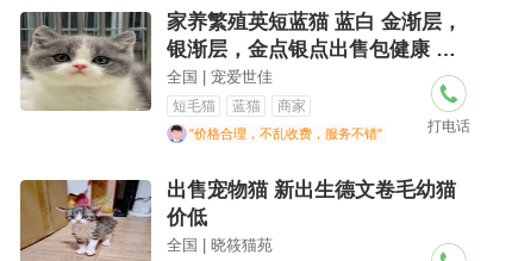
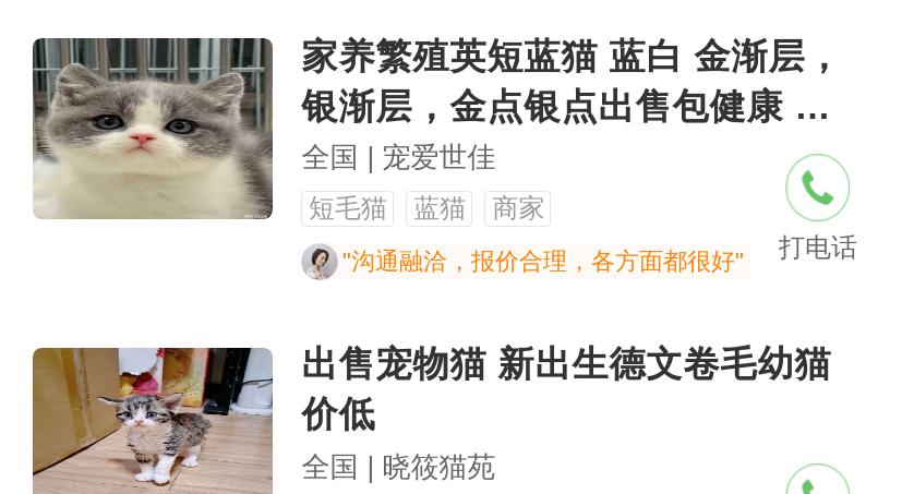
- "价格合理，不乱收费，服务不错"
+ "沟通融洽，报价合理，各方面都很好"
